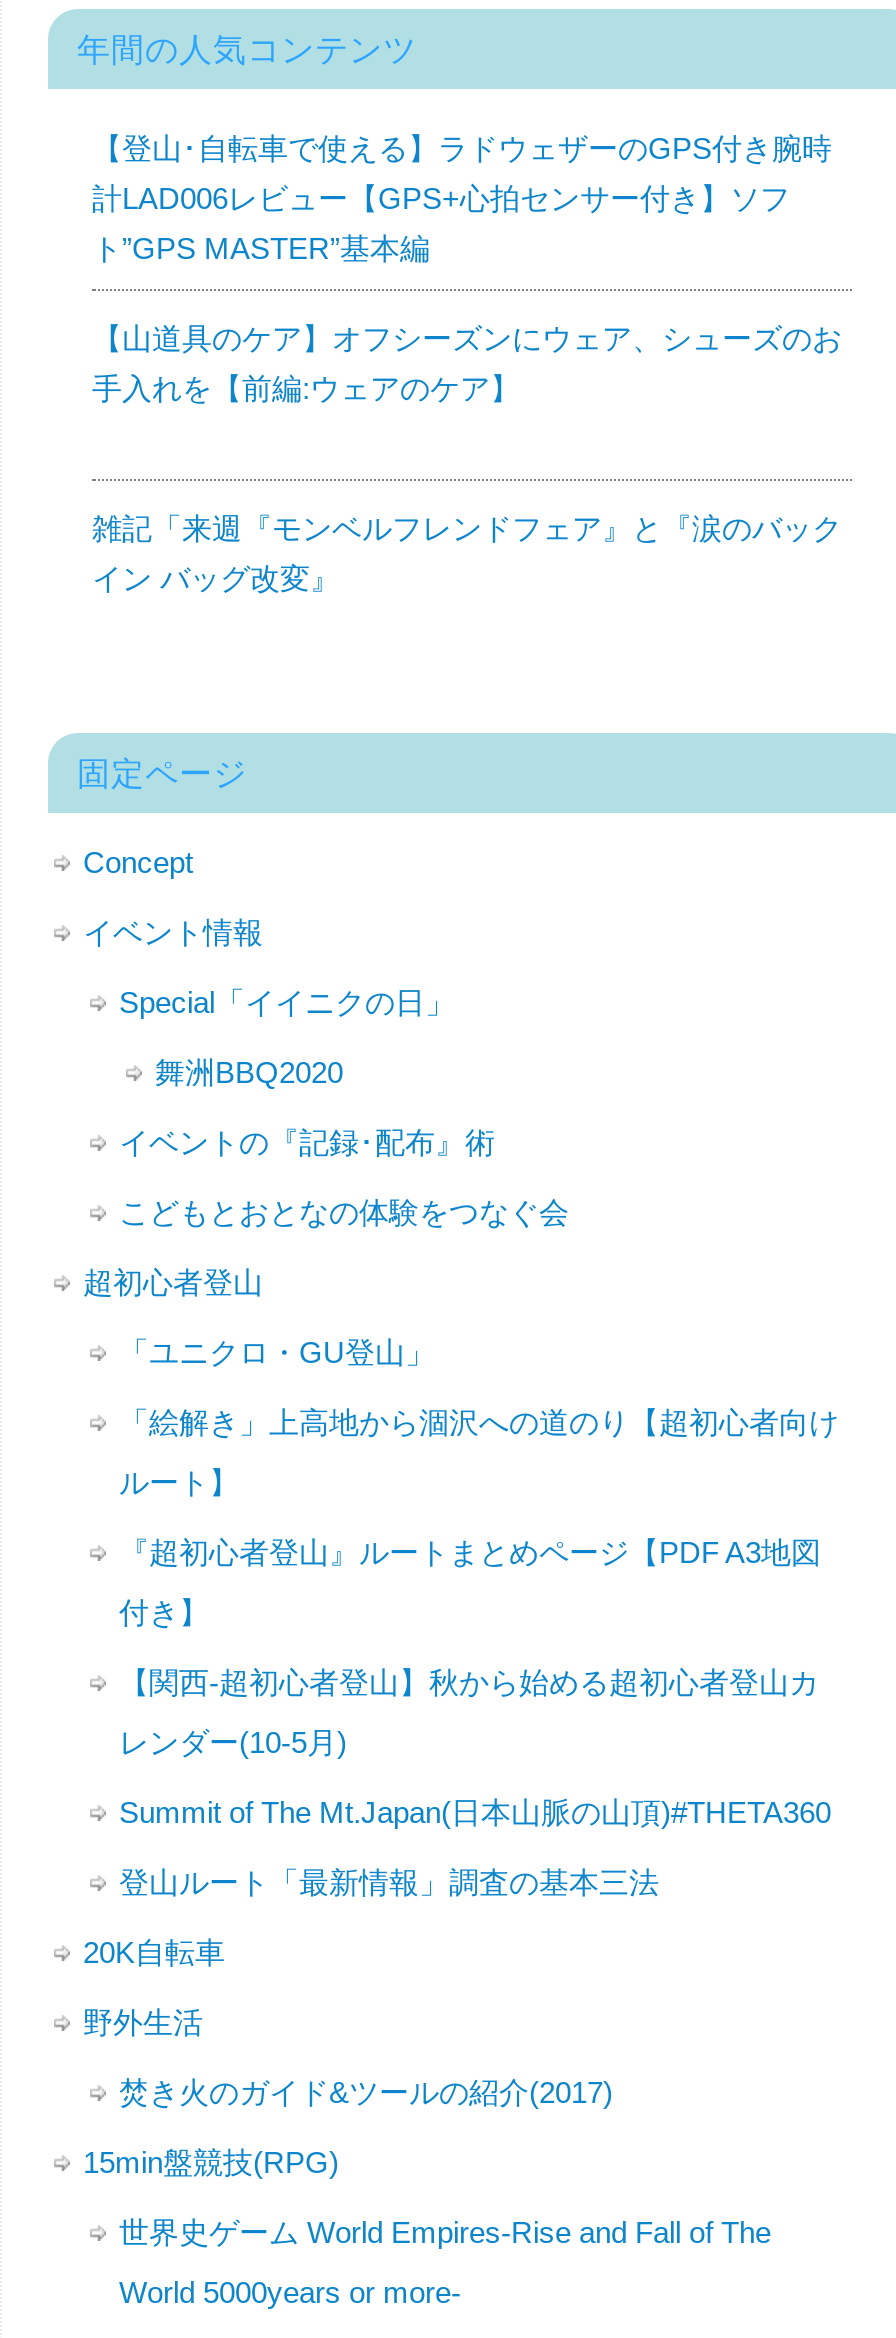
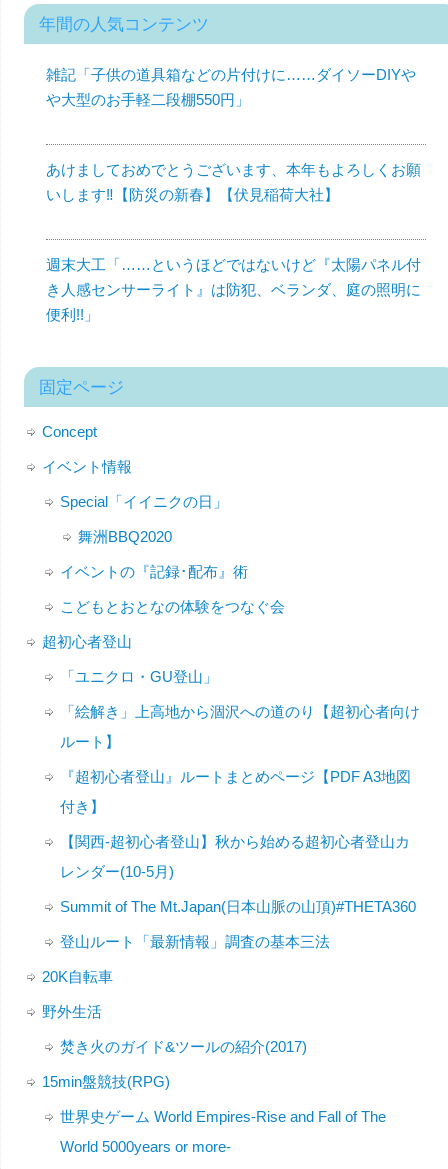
- 【登山･自転車で使える】ラドウェザーのGPS付き腕時
+ 雑記「子供の道具箱などの片付けに……ダイソーDIYや

- 計LAD006レビュー【GPS+心拍センサー付き】ソフ
+ や大型のお手軽二段棚550円」

- ト”GPS MASTER”基本編
+ あけましておめでとうございます、本年もよろしくお願

- 【山道具のケア】オフシーズンにウェア、シューズのお
+ いします‼︎【防災の新春】【伏見稲荷大社】

- 手入れを【前編:ウェアのケア】
+ 週末大工「……というほどではないけど『太陽パネル付

- 雑記「来週『モンベルフレンドフェア』と『涙のバック
+ き人感センサーライト』は防犯、ベランダ、庭の照明に

- イン バッグ改変』
+ 便利!!」
